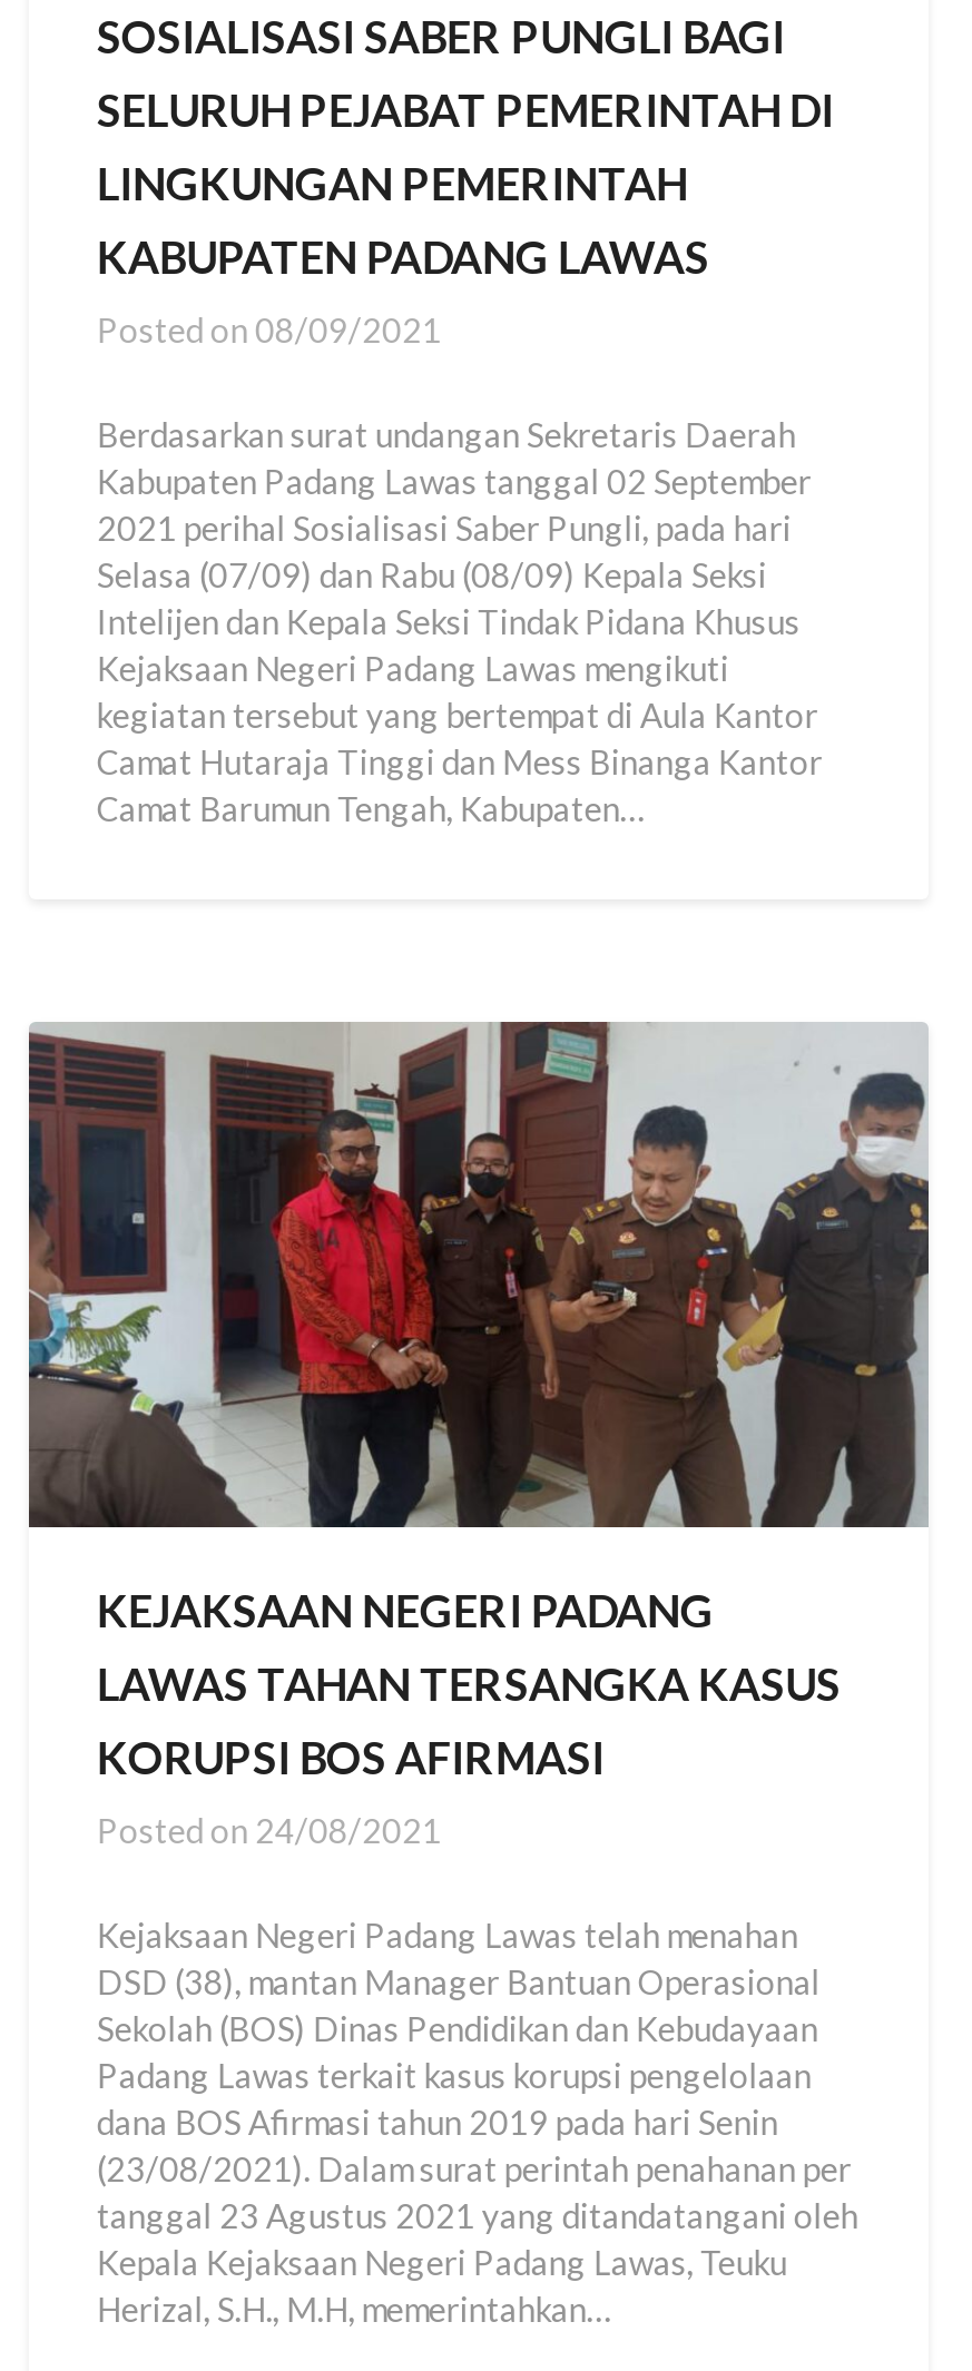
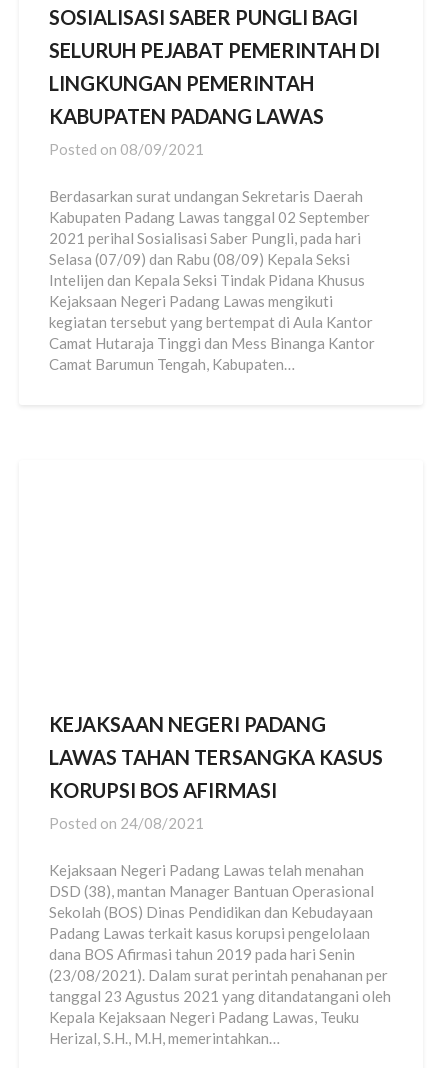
- [image]
